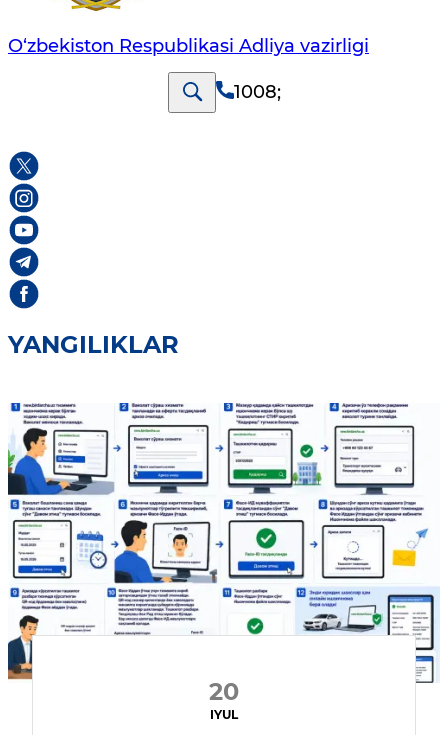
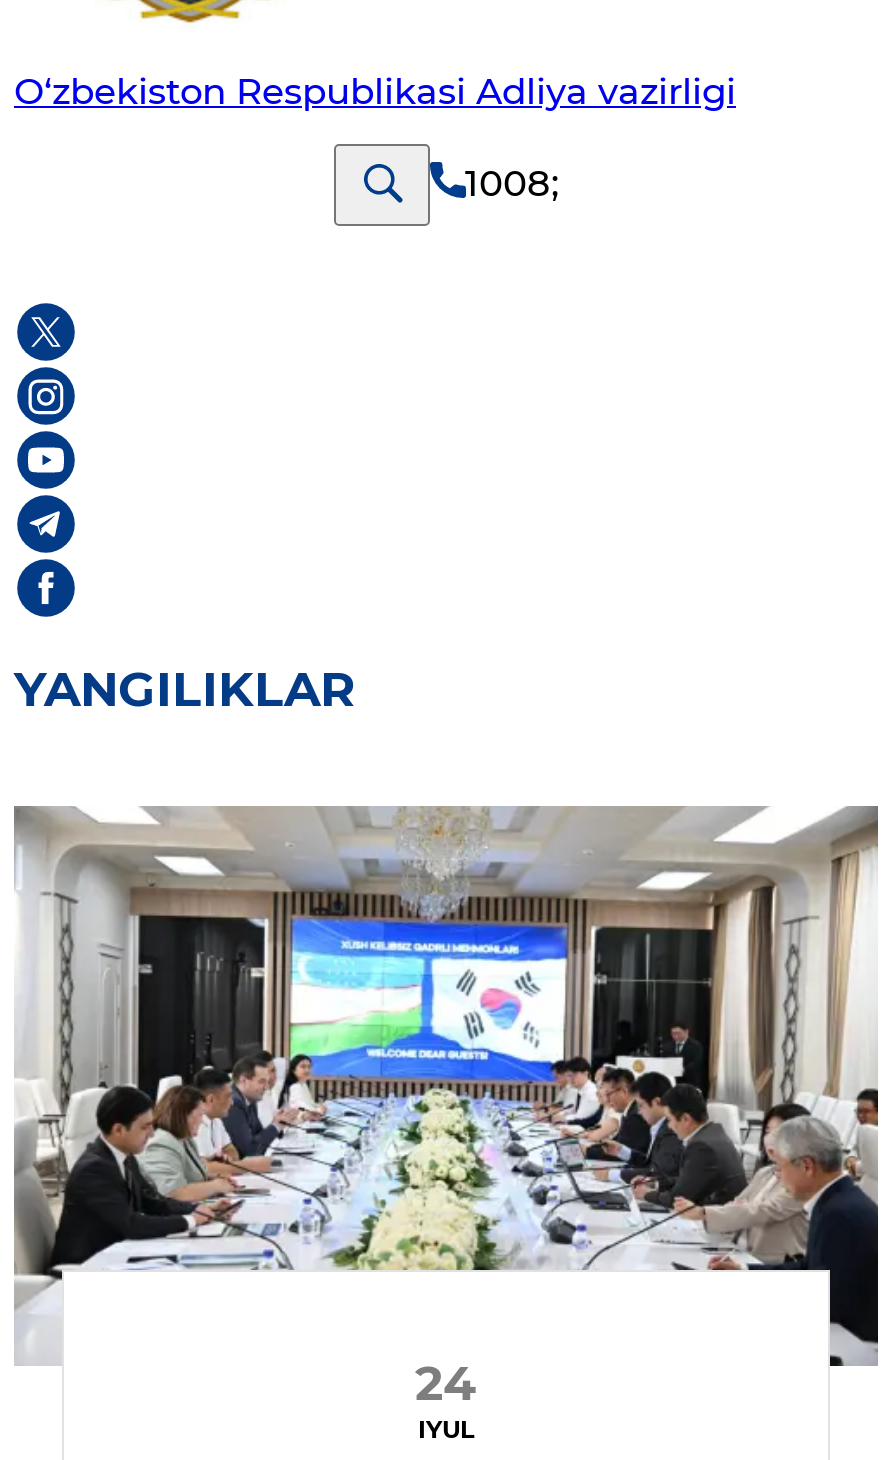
- [image]
- 20
+ [image]
+ 24
